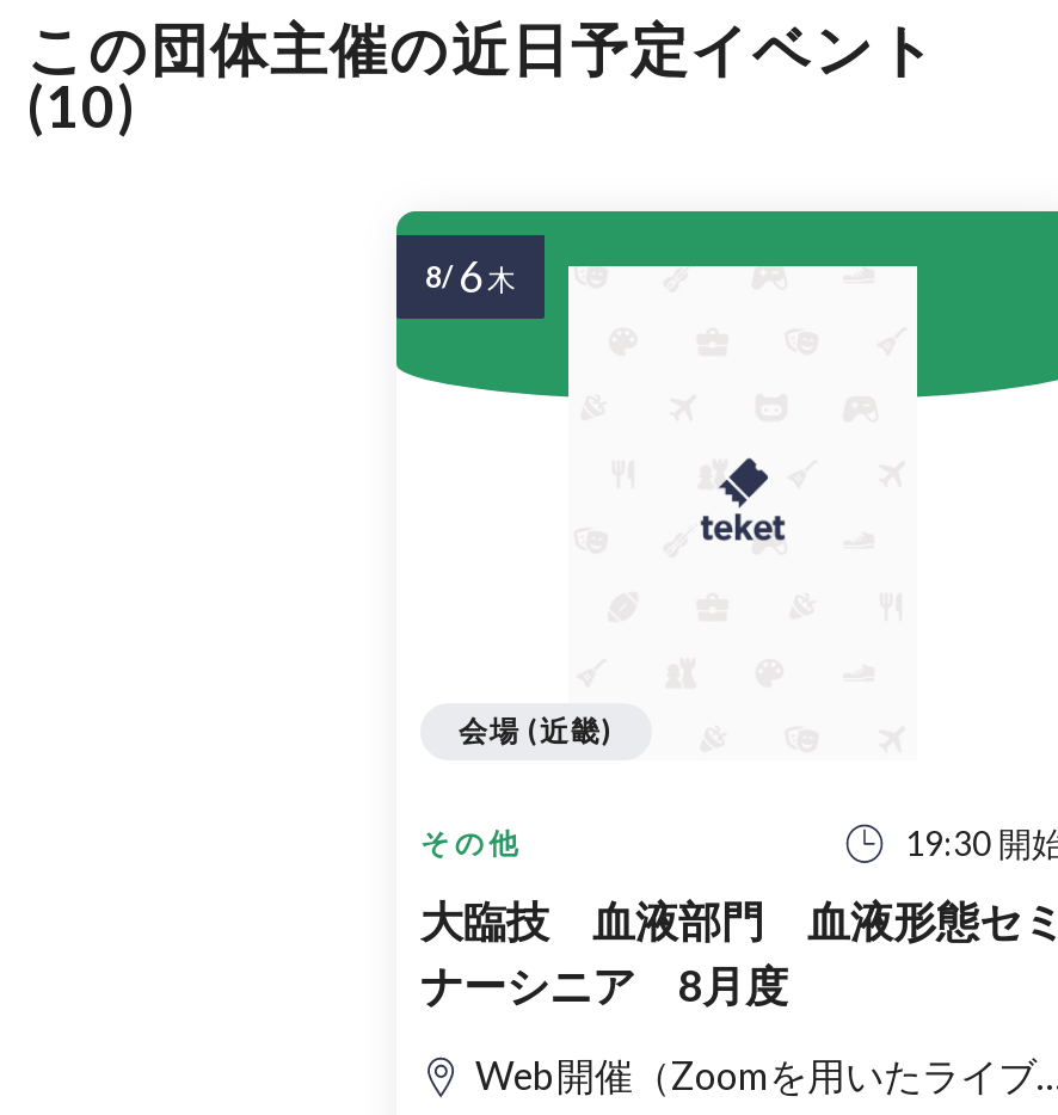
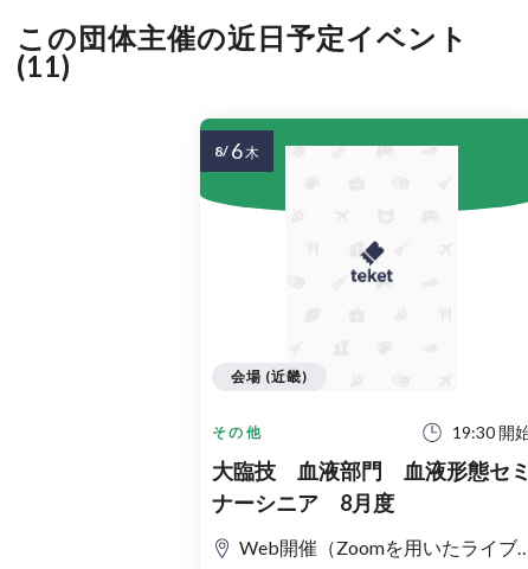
- (10)
+ (11)
